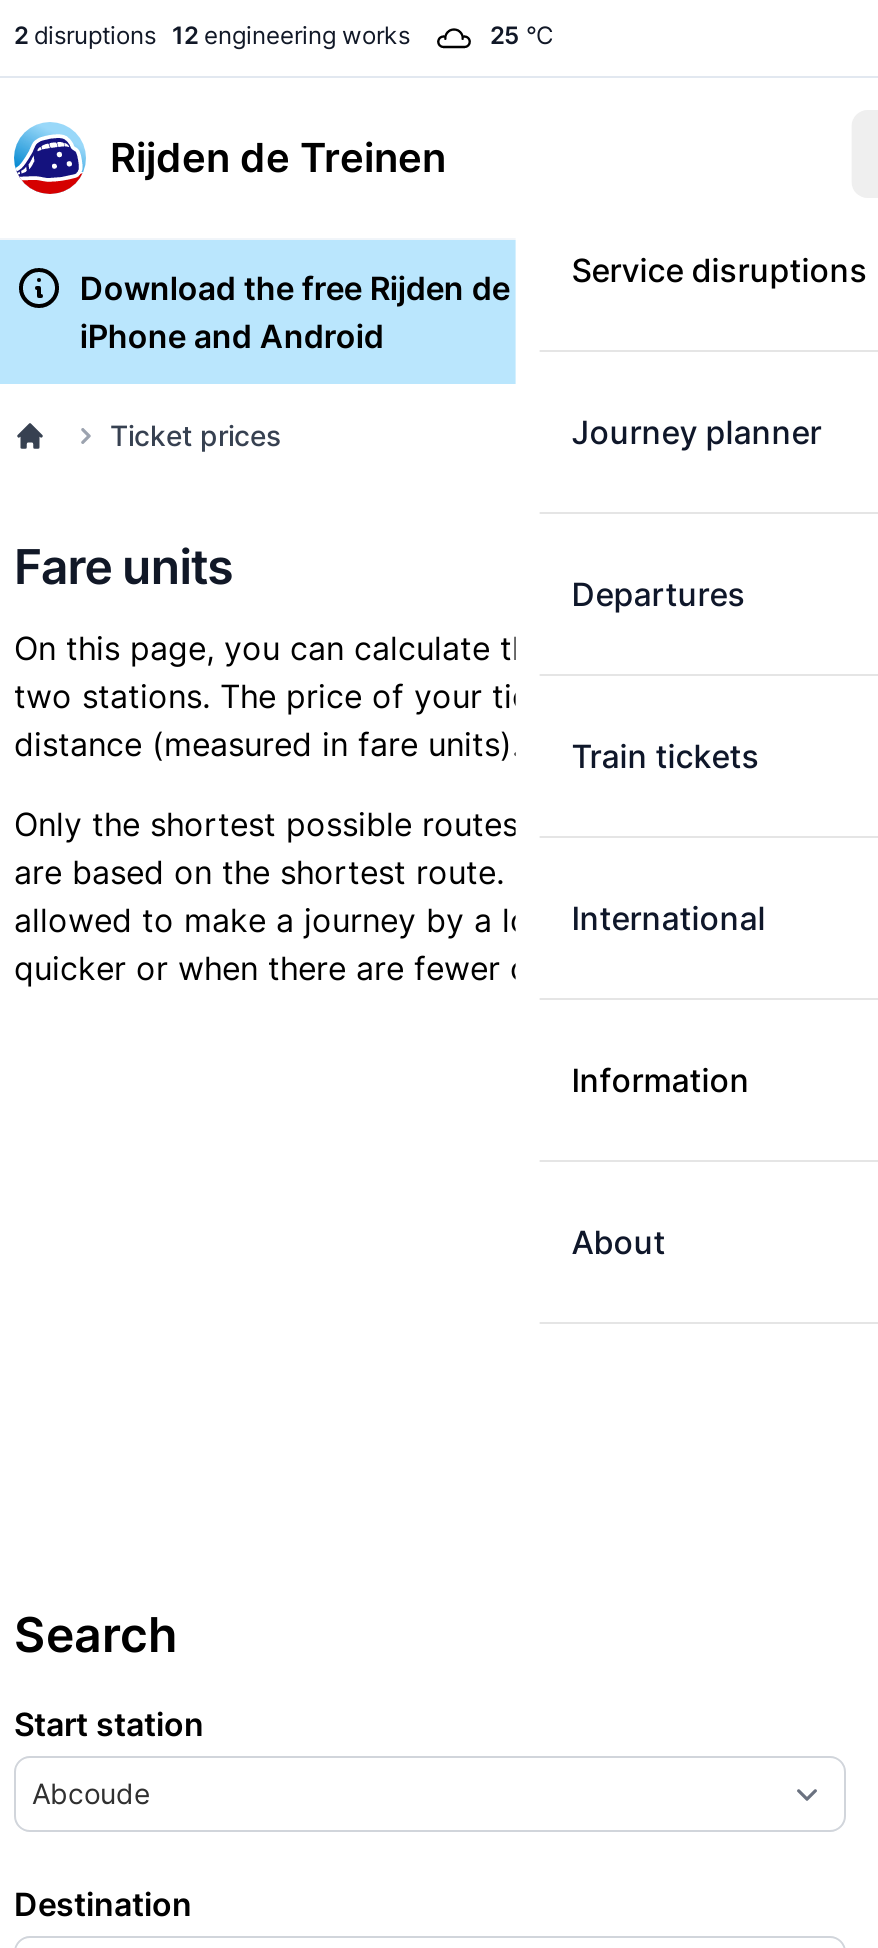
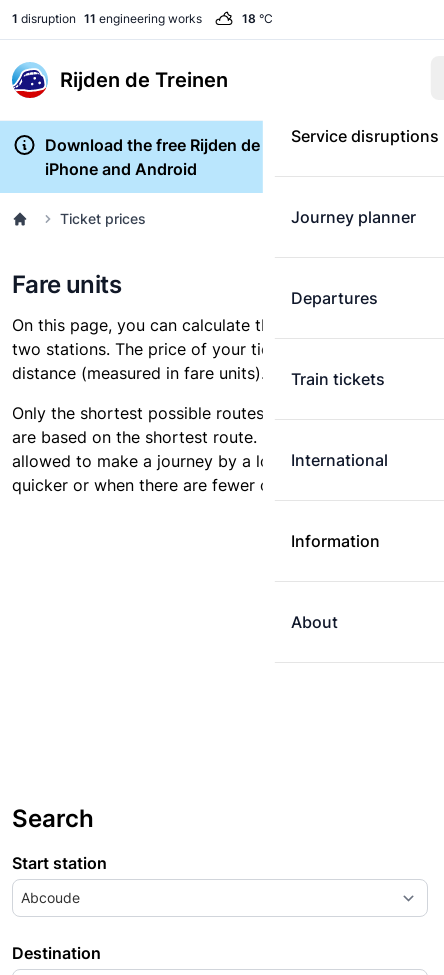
- 2 disruptions 12 engineering works
+ 1 disruption 11 engineering works

- 25 °C
+ 18 °C
